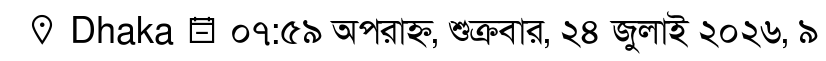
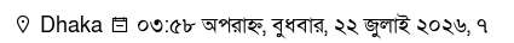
- ০৭:৫৯ অপরাহ্ন, শুক্রবার, ২৪ জুলাই ২০২৬, ৯
+ ০৩:৫৮ অপরাহ্ন, বুধবার, ২২ জুলাই ২০২৬, ৭
